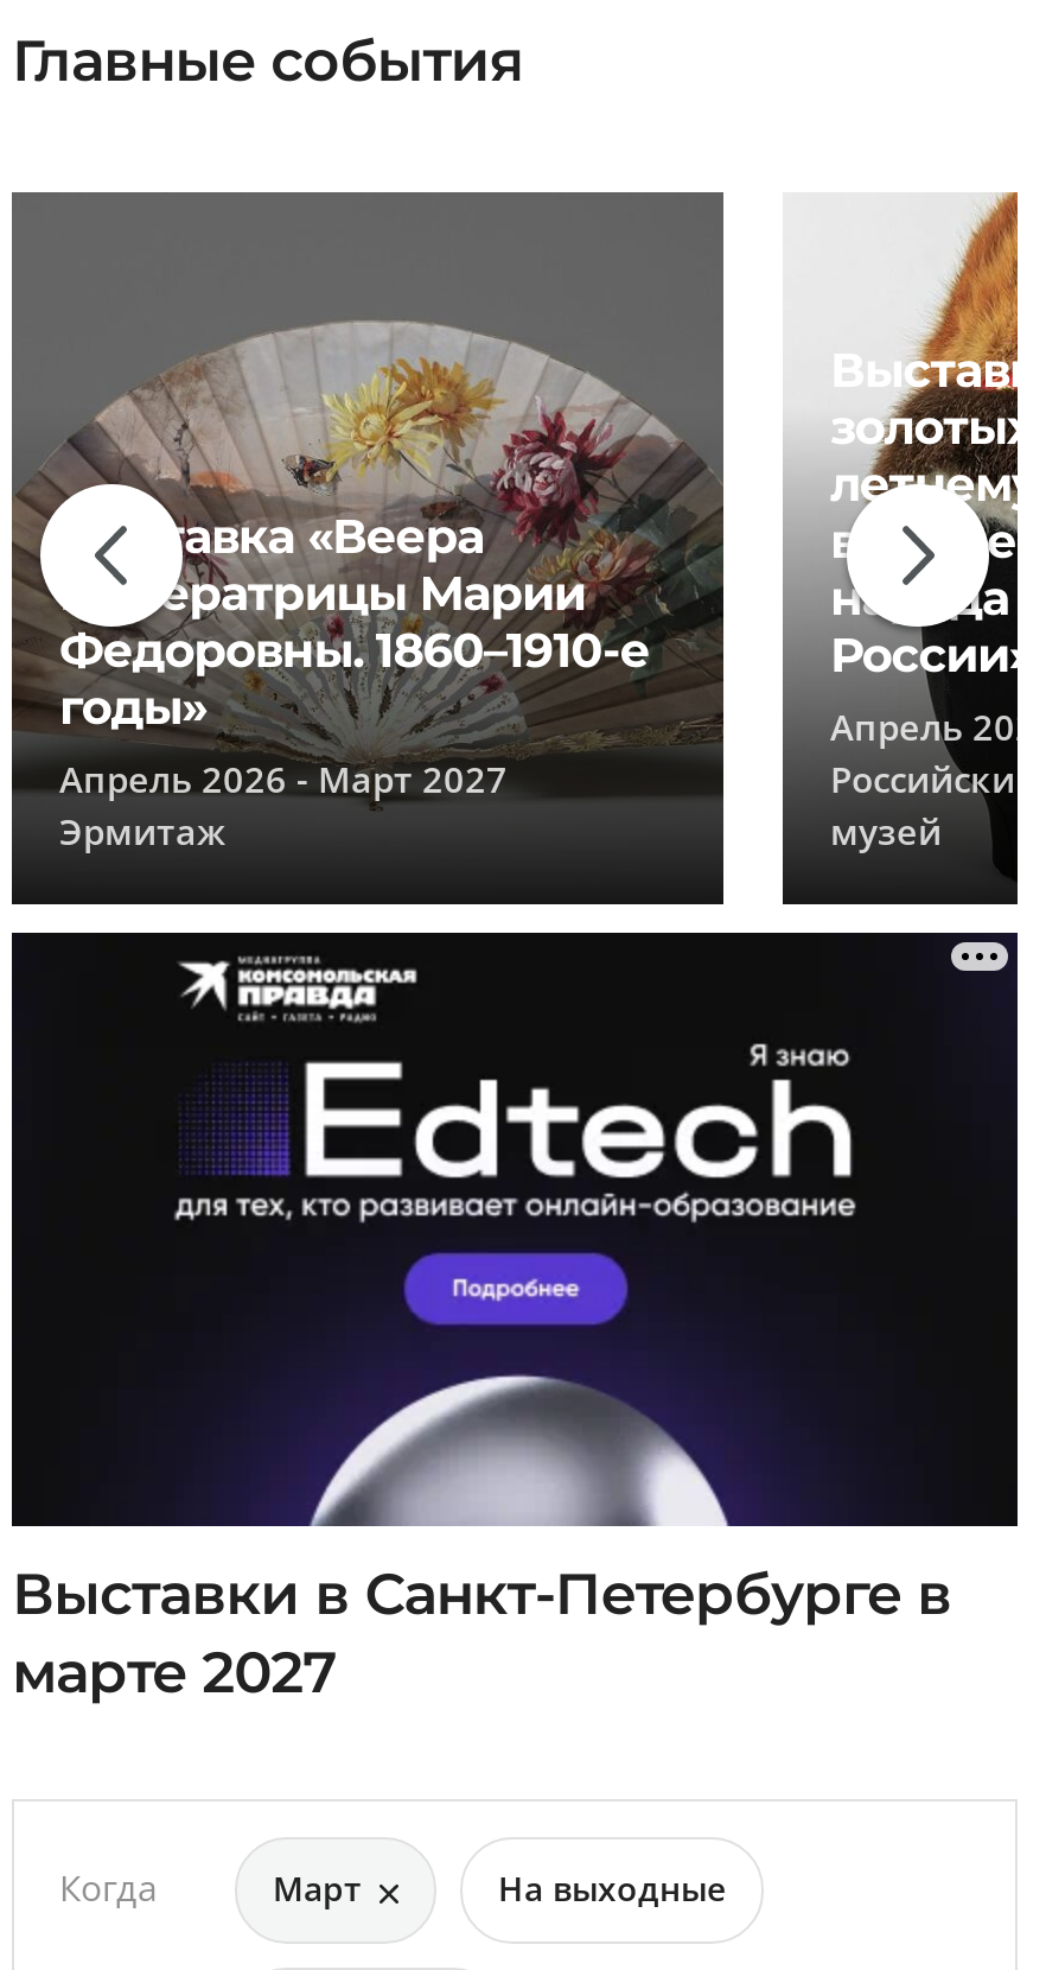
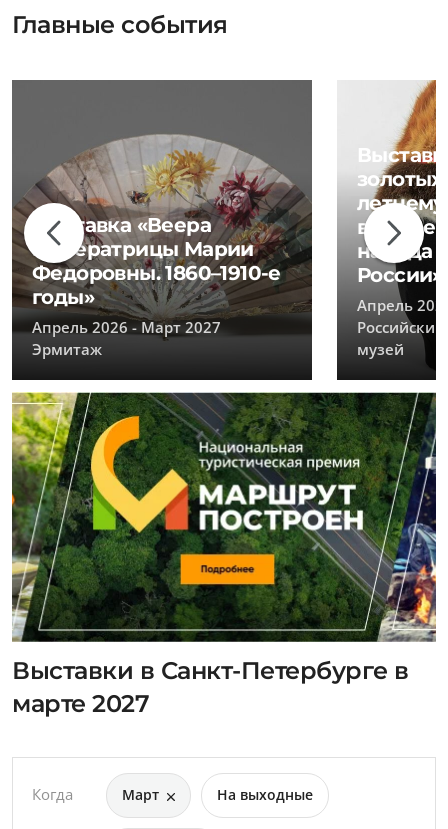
- [image]
+ [image]
